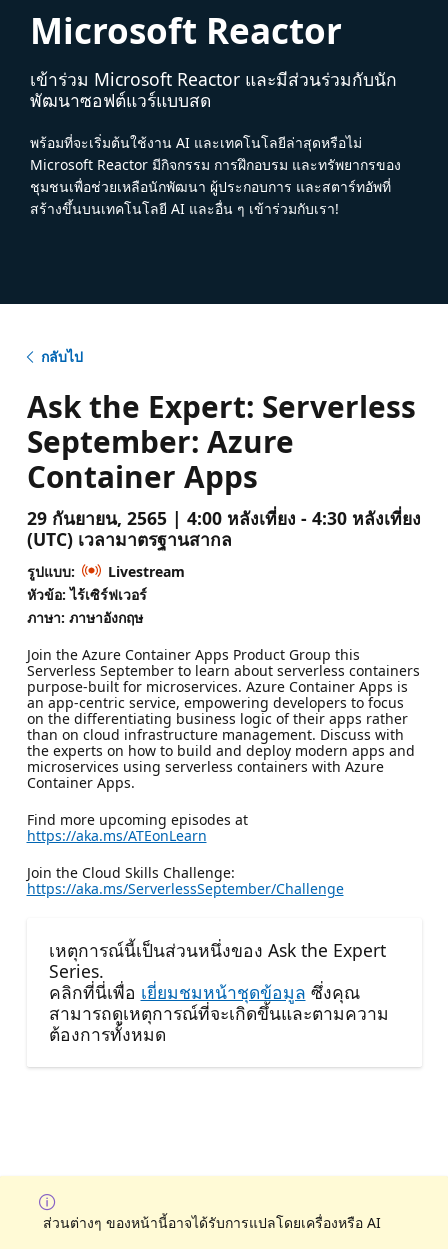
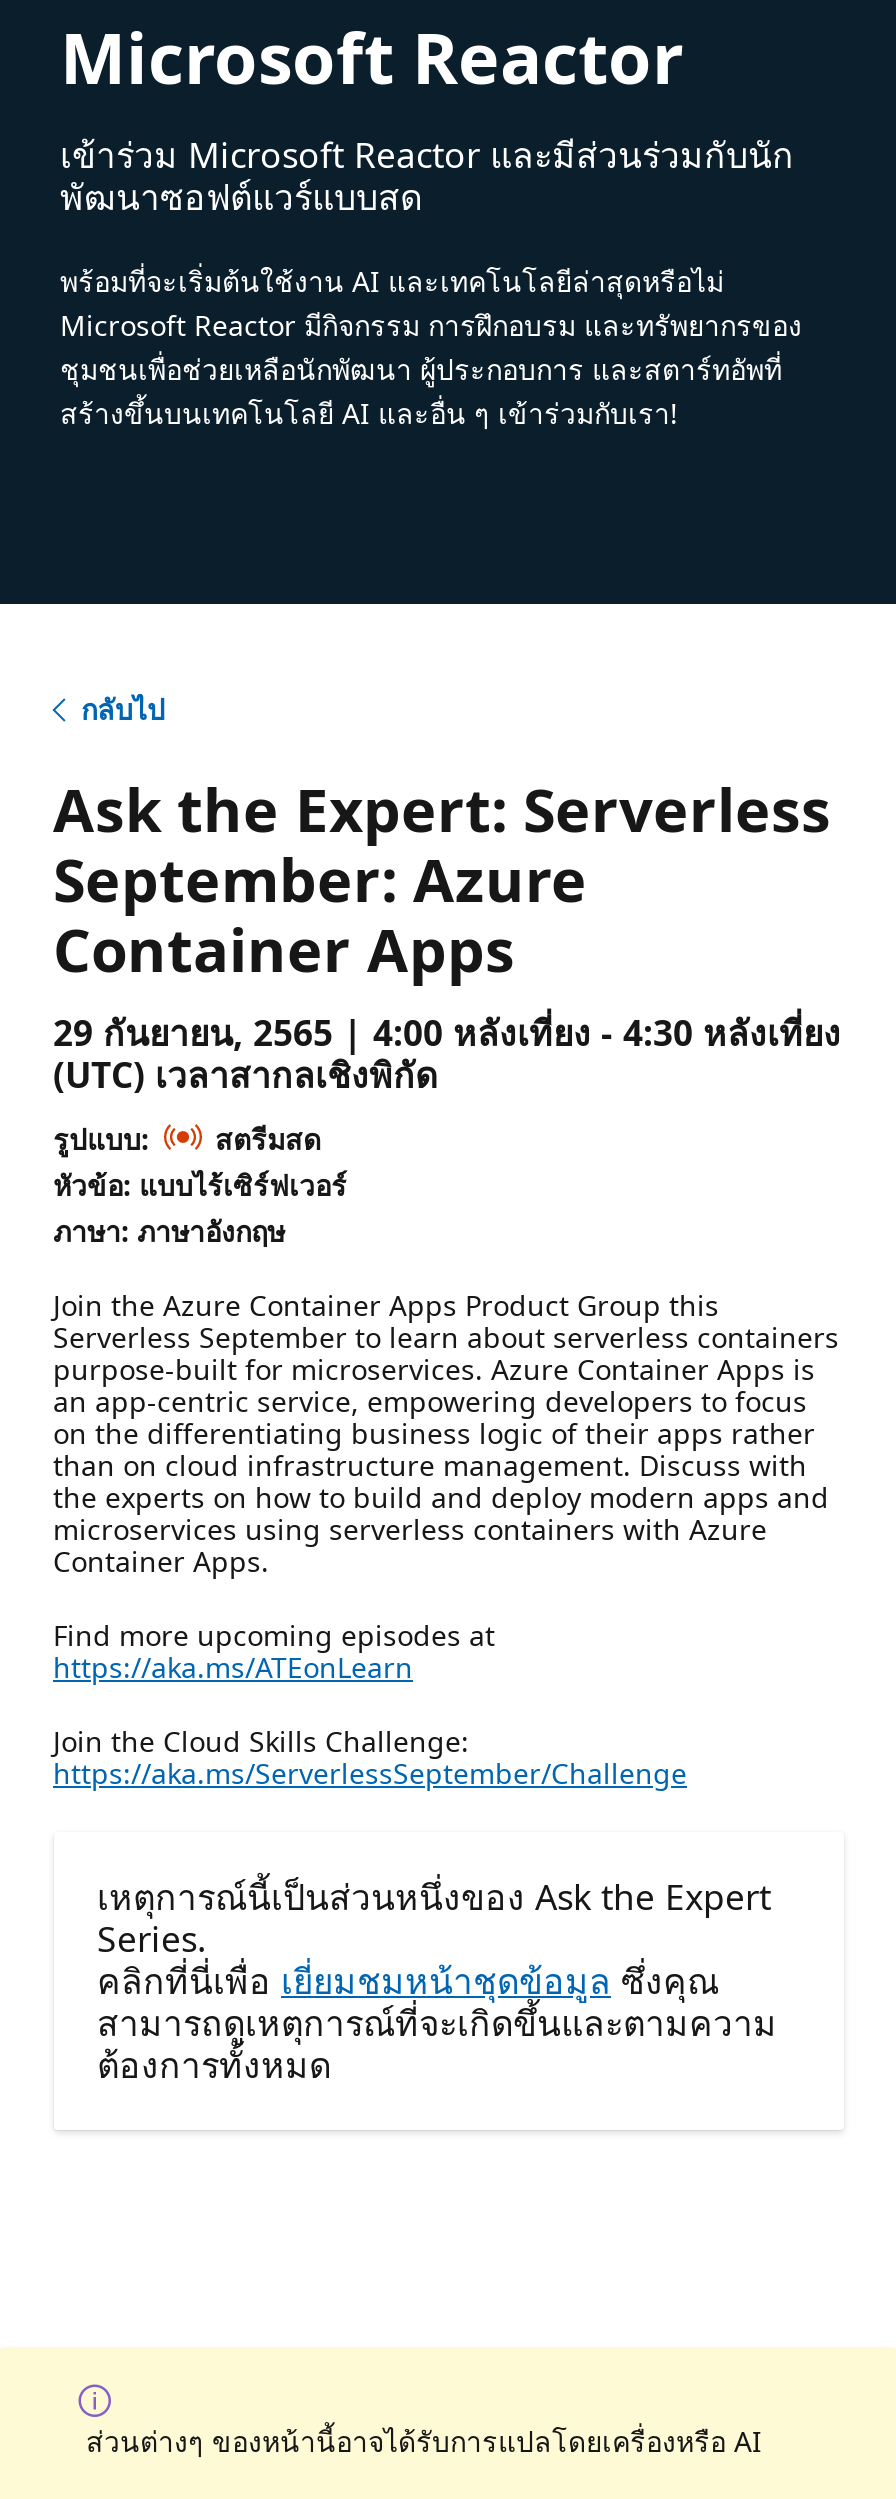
- (UTC) เวลามาตรฐานสากล
+ (UTC) เวลาสากลเชิงพิกัด

- Livestream
- หัวข้อ: ไร้เซิร์ฟเวอร์
+ สตรีมสด
+ หัวข้อ: แบบไร้เซิร์ฟเวอร์
